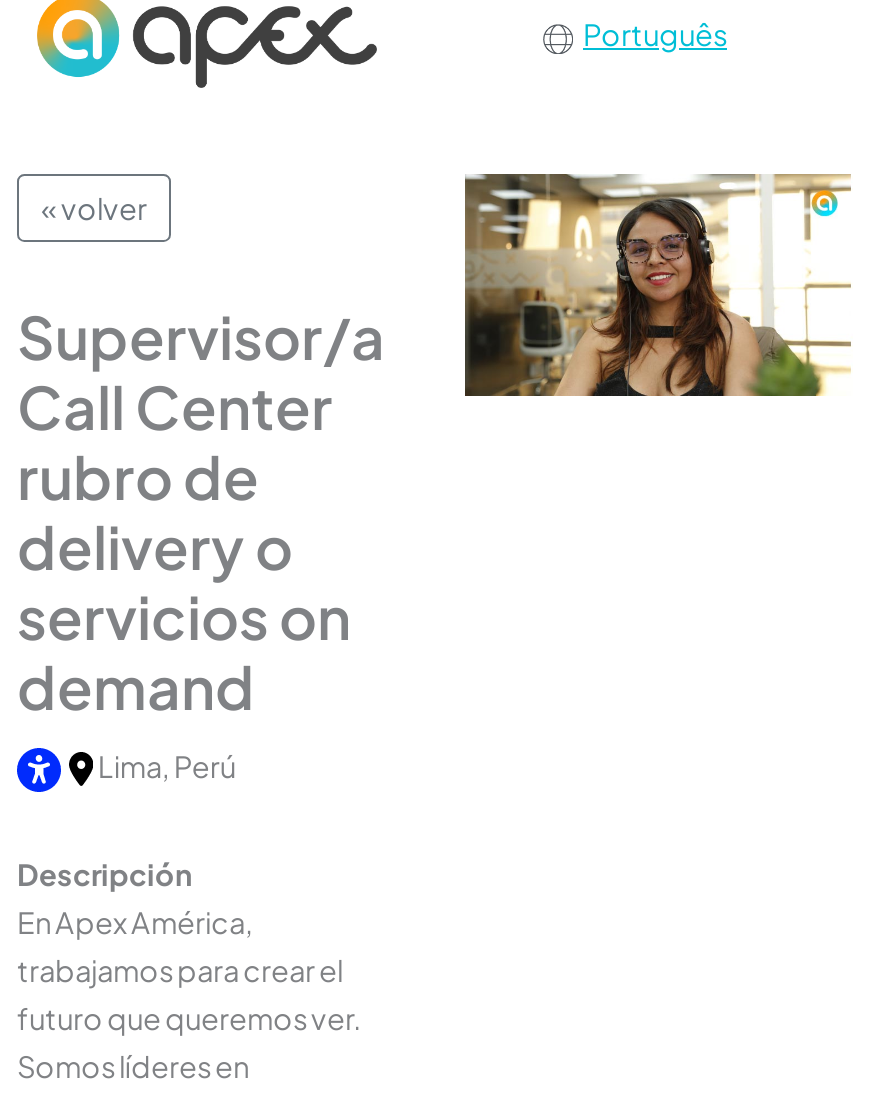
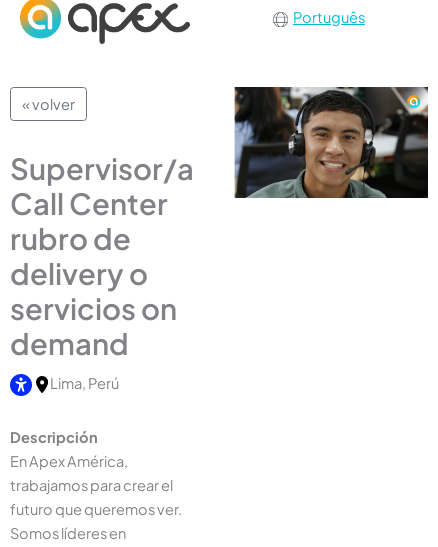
- [image]
+ [image]
